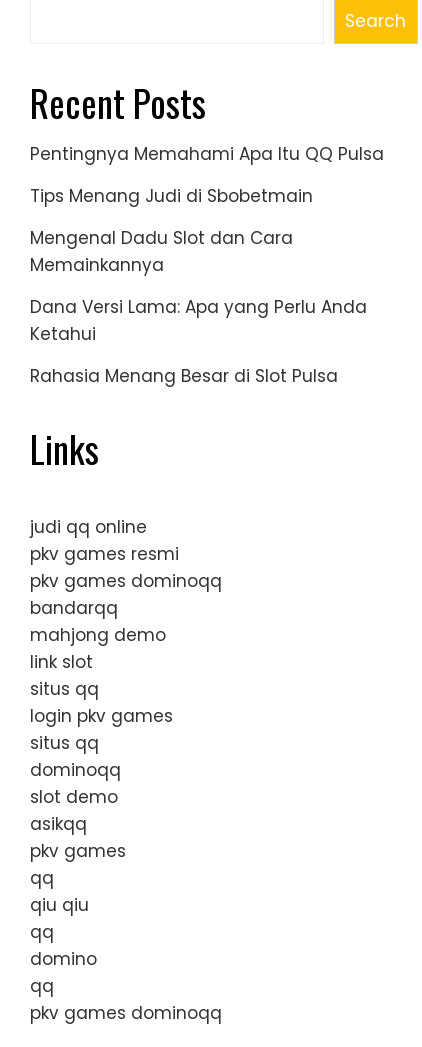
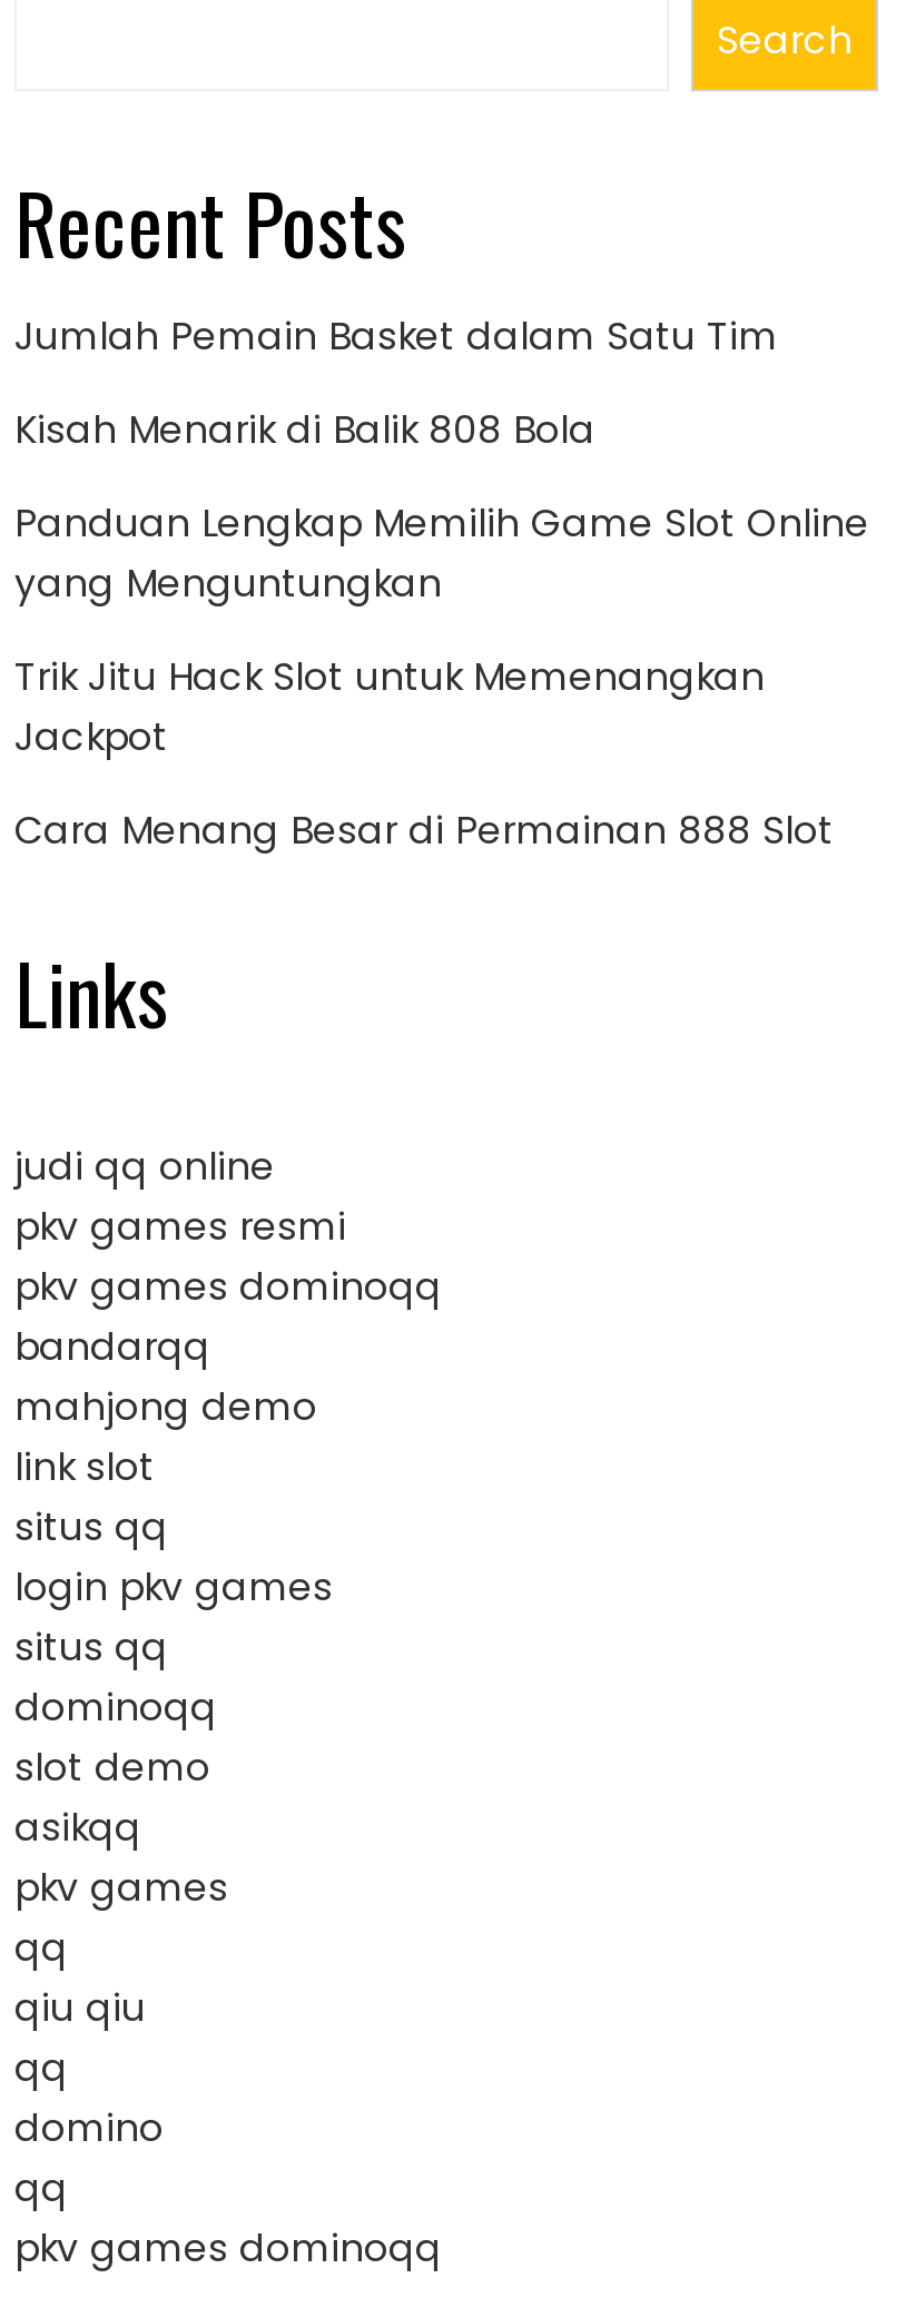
- Pentingnya Memahami Apa Itu QQ Pulsa
+ Jumlah Pemain Basket dalam Satu Tim

- Tips Menang Judi di Sbobetmain
+ Kisah Menarik di Balik 808 Bola

- Mengenal Dadu Slot dan Cara
- Memainkannya
+ Panduan Lengkap Memilih Game Slot Online
+ yang Menguntungkan

- Dana Versi Lama: Apa yang Perlu Anda
- Ketahui
+ Trik Jitu Hack Slot untuk Memenangkan
+ Jackpot

- Rahasia Menang Besar di Slot Pulsa
+ Cara Menang Besar di Permainan 888 Slot
